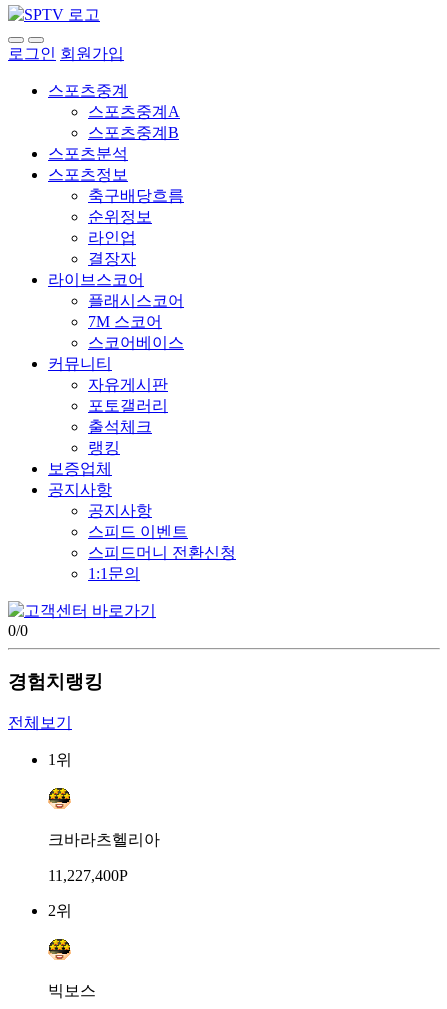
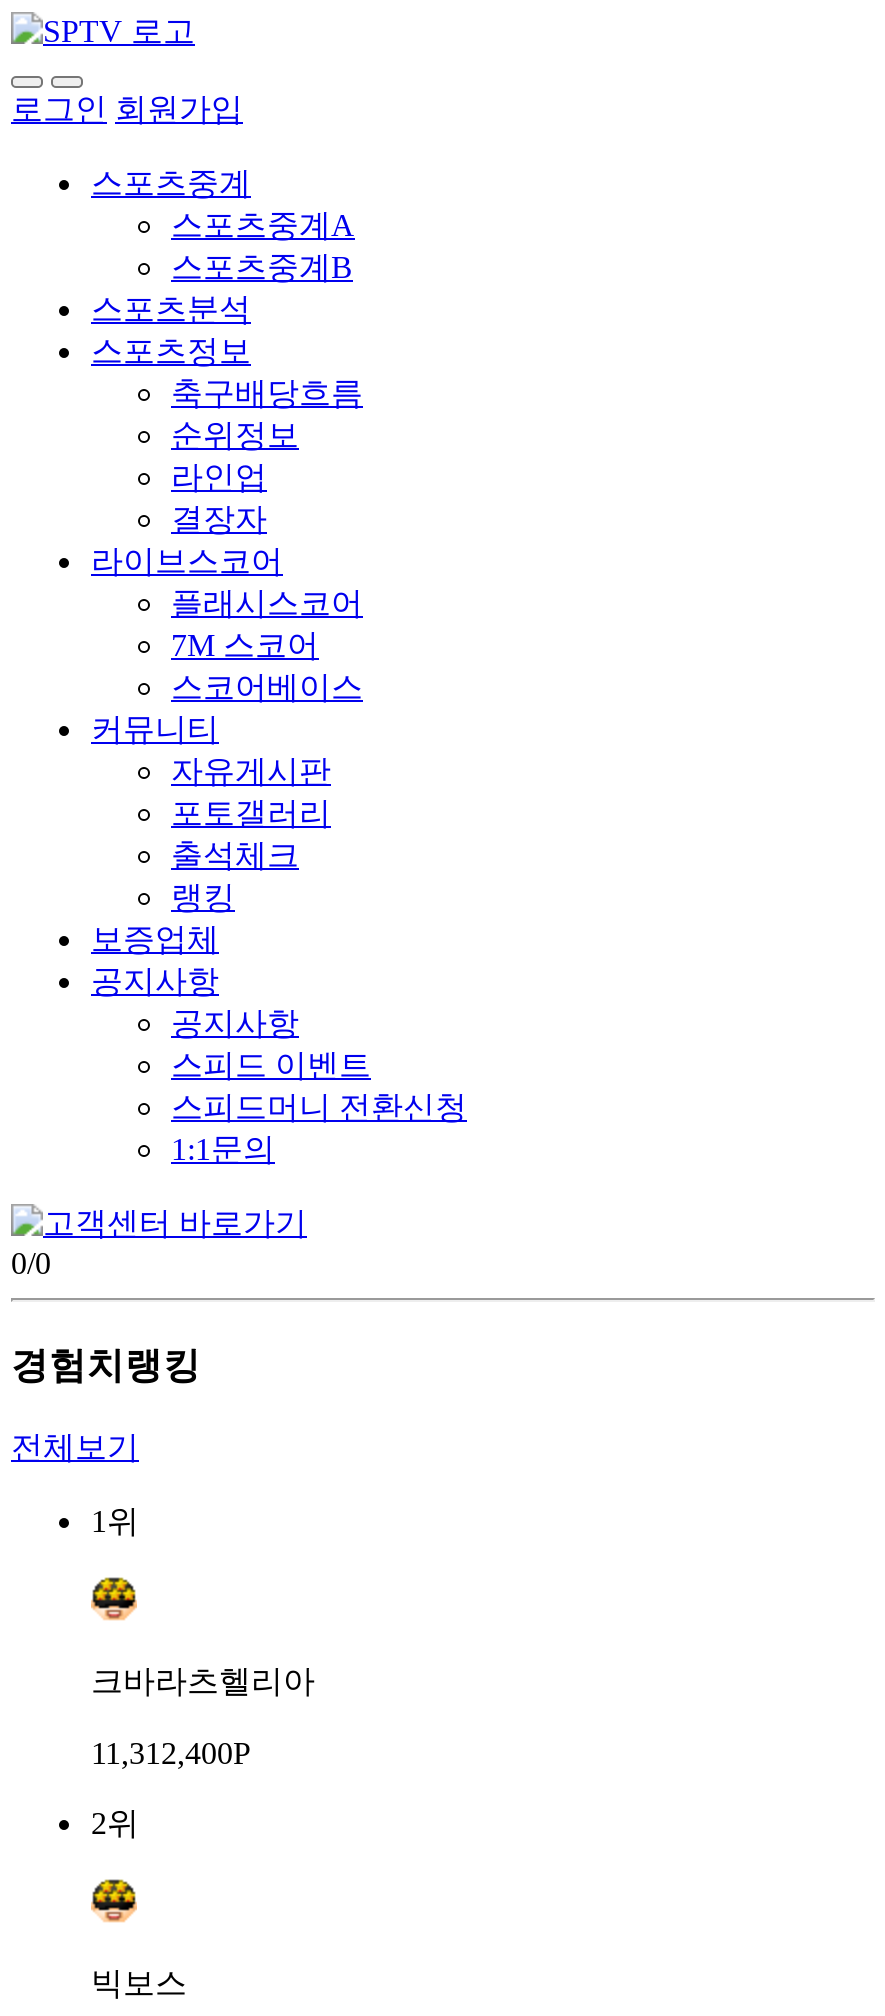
- 11,227,400P
+ 11,312,400P
